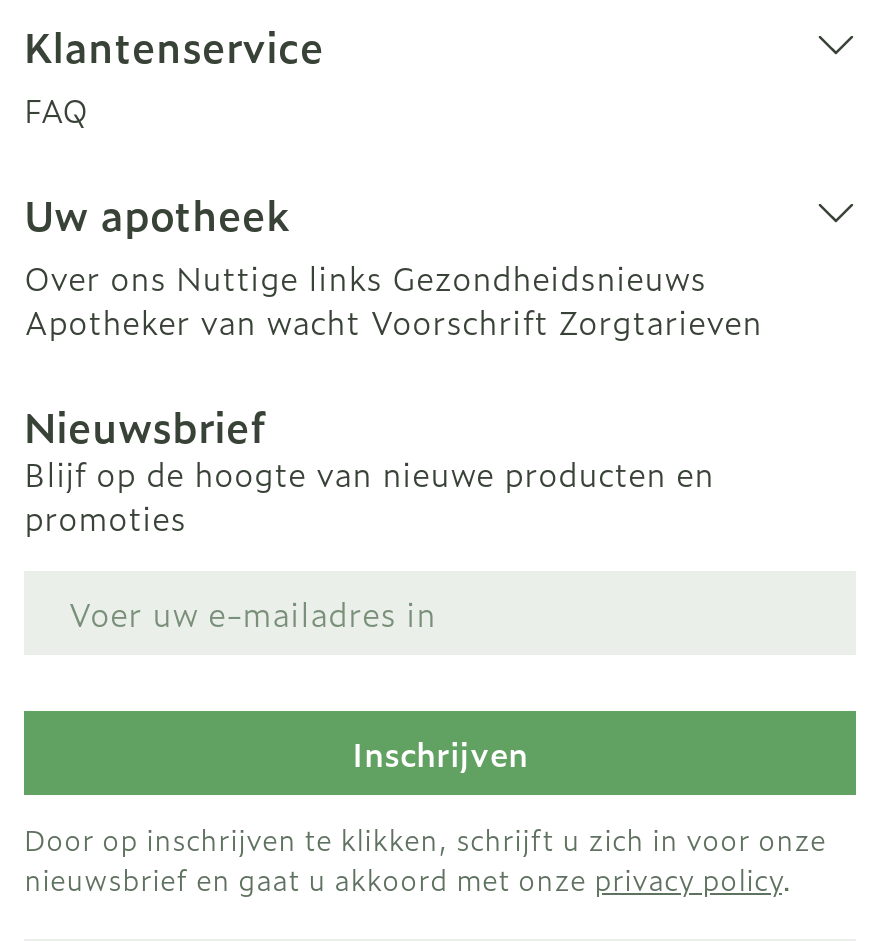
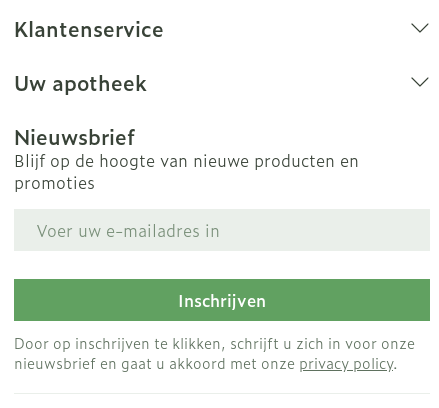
- FAQ

- Over ons Nuttige links Gezondheidsnieuws
- Apotheker van wacht Voorschrift Zorgtarieven
